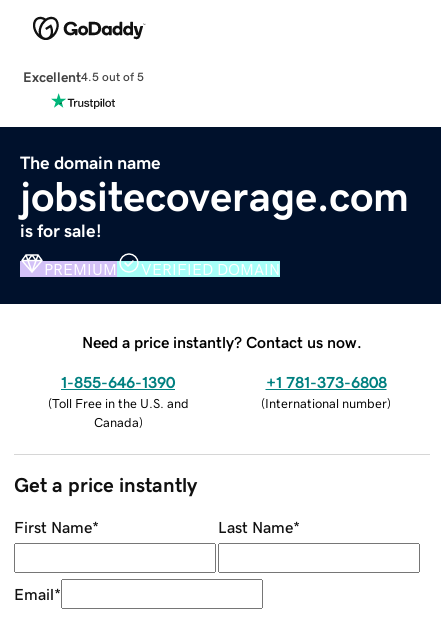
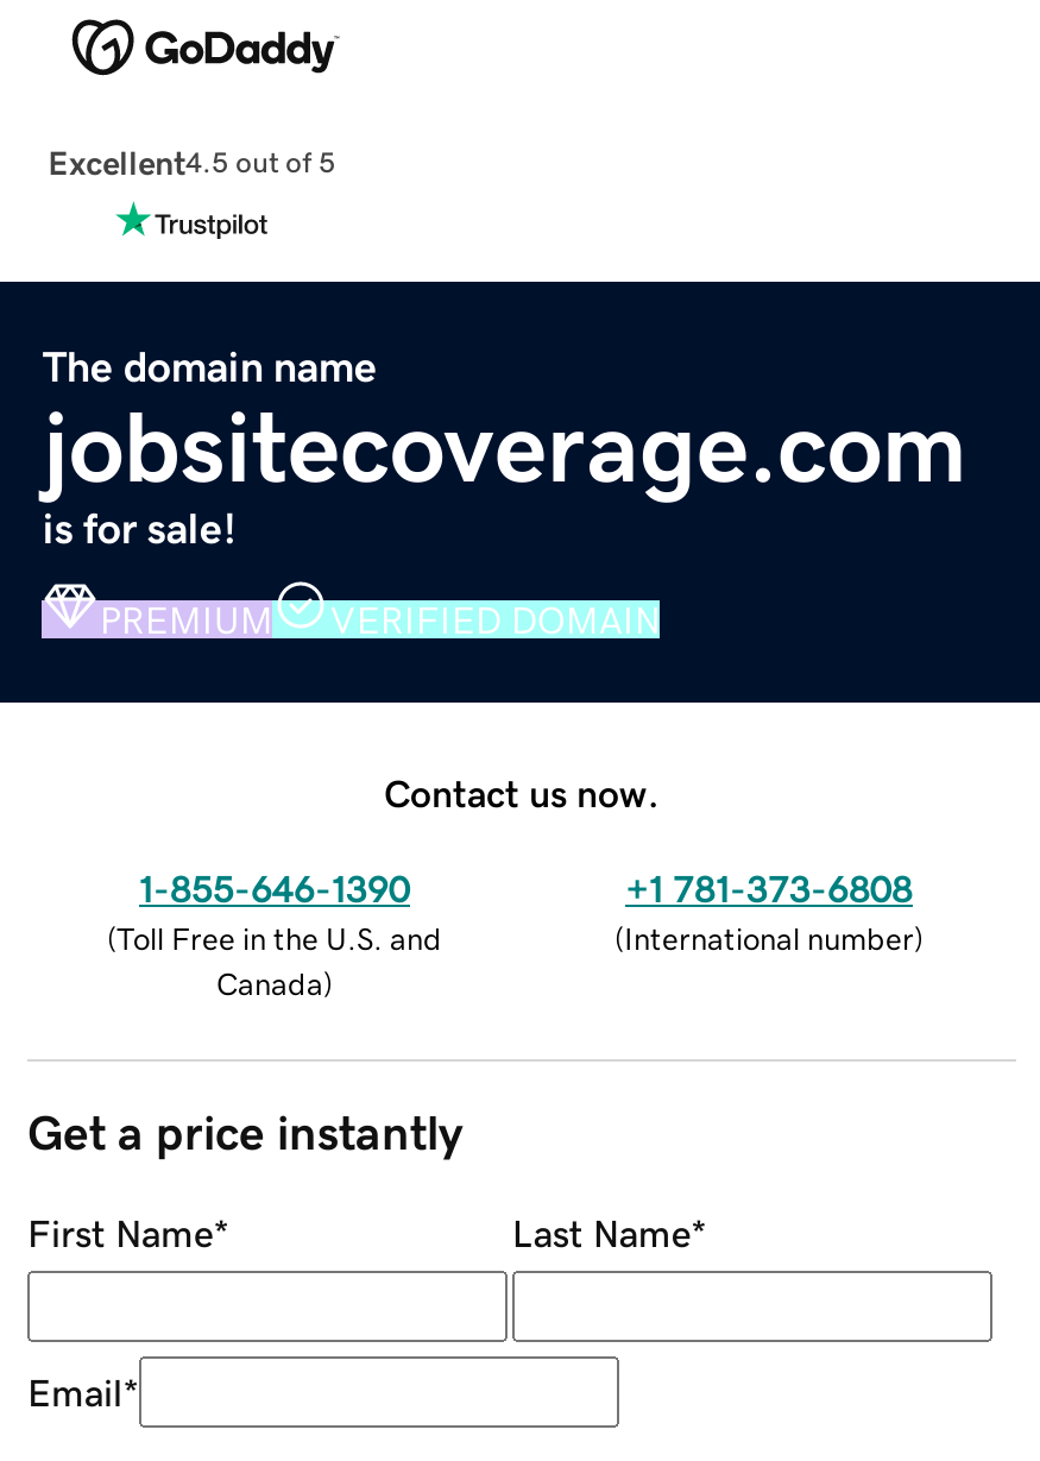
- Need a price instantly? Contact us now.
+ Contact us now.
